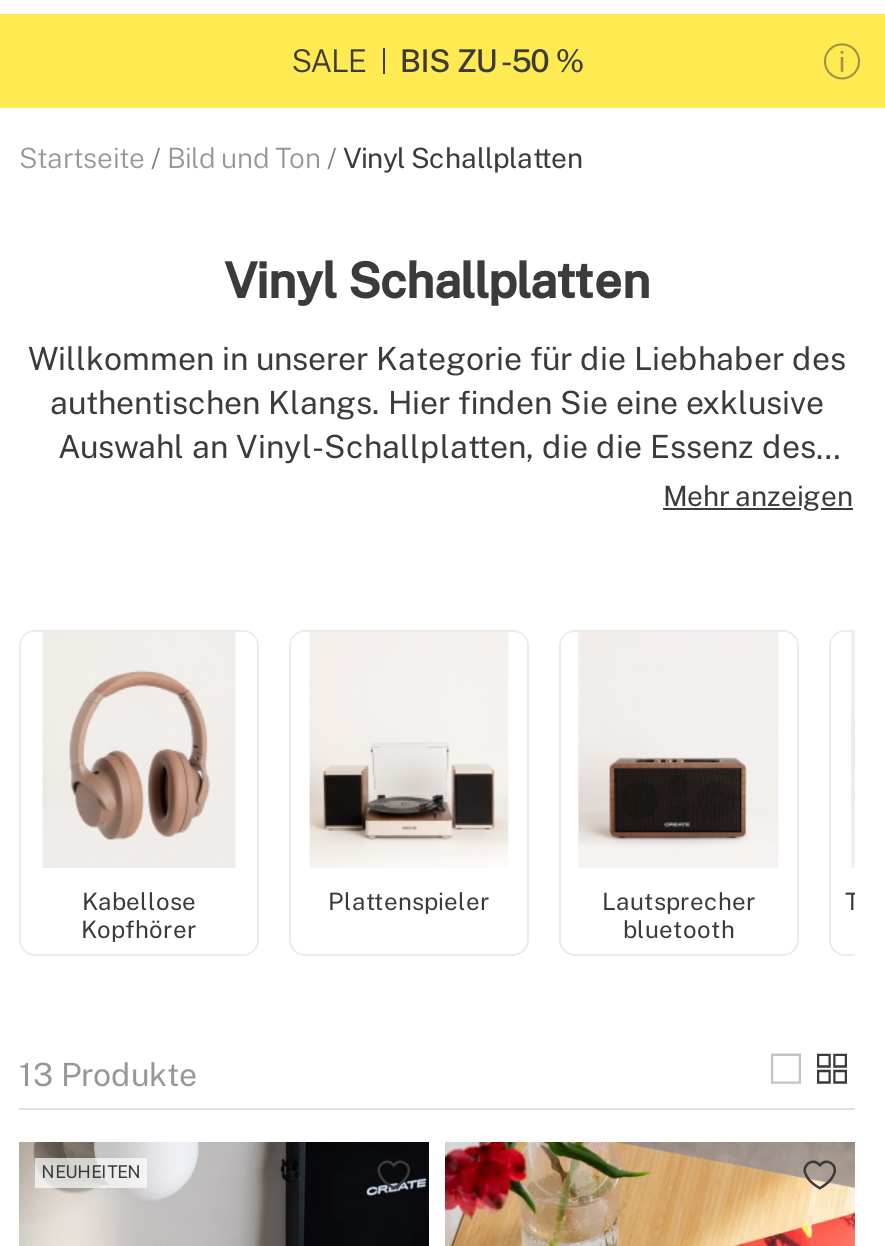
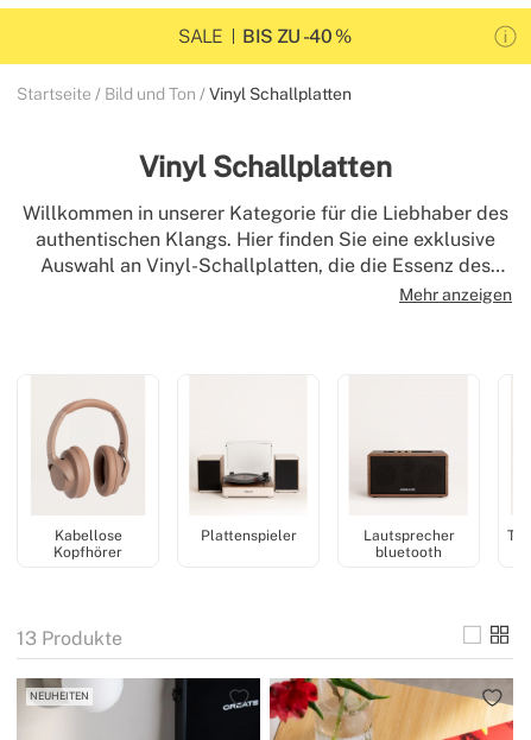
- SALE BIS ZU -50 %
+ SALE BIS ZU -40 %
